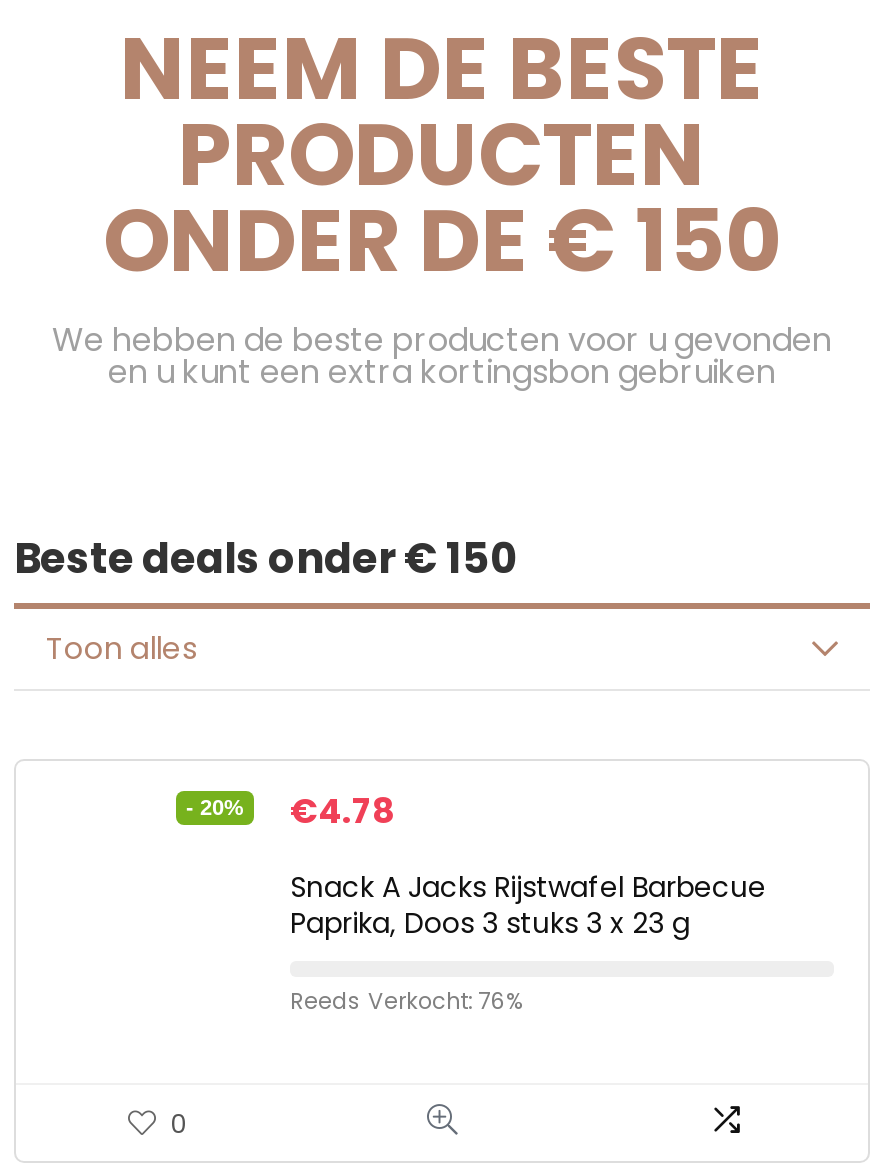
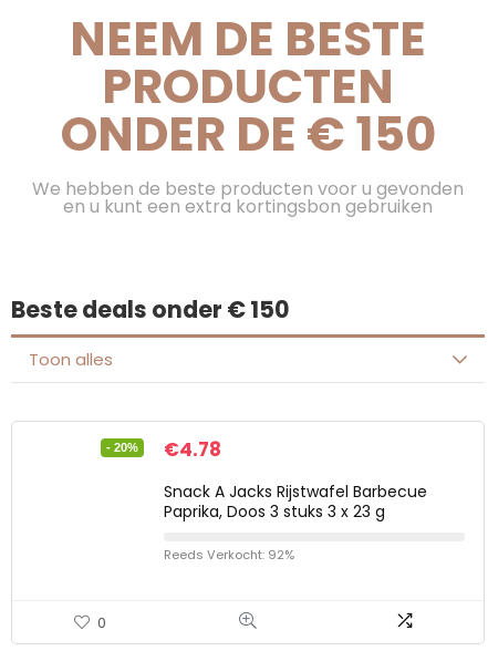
- Reeds Verkocht: 76%
+ Reeds Verkocht: 92%
